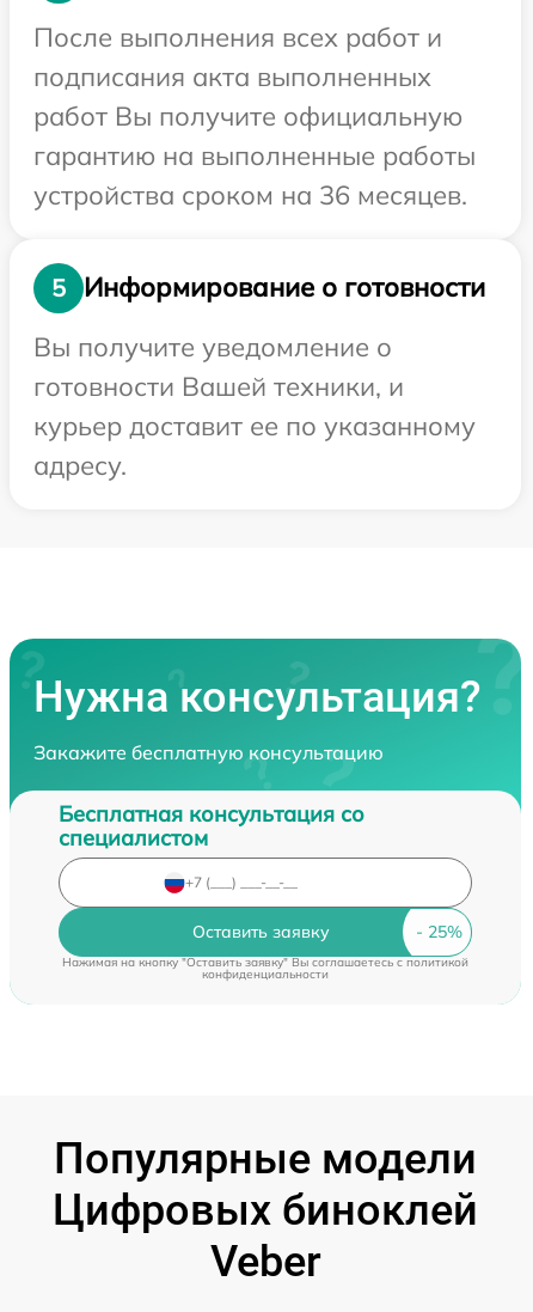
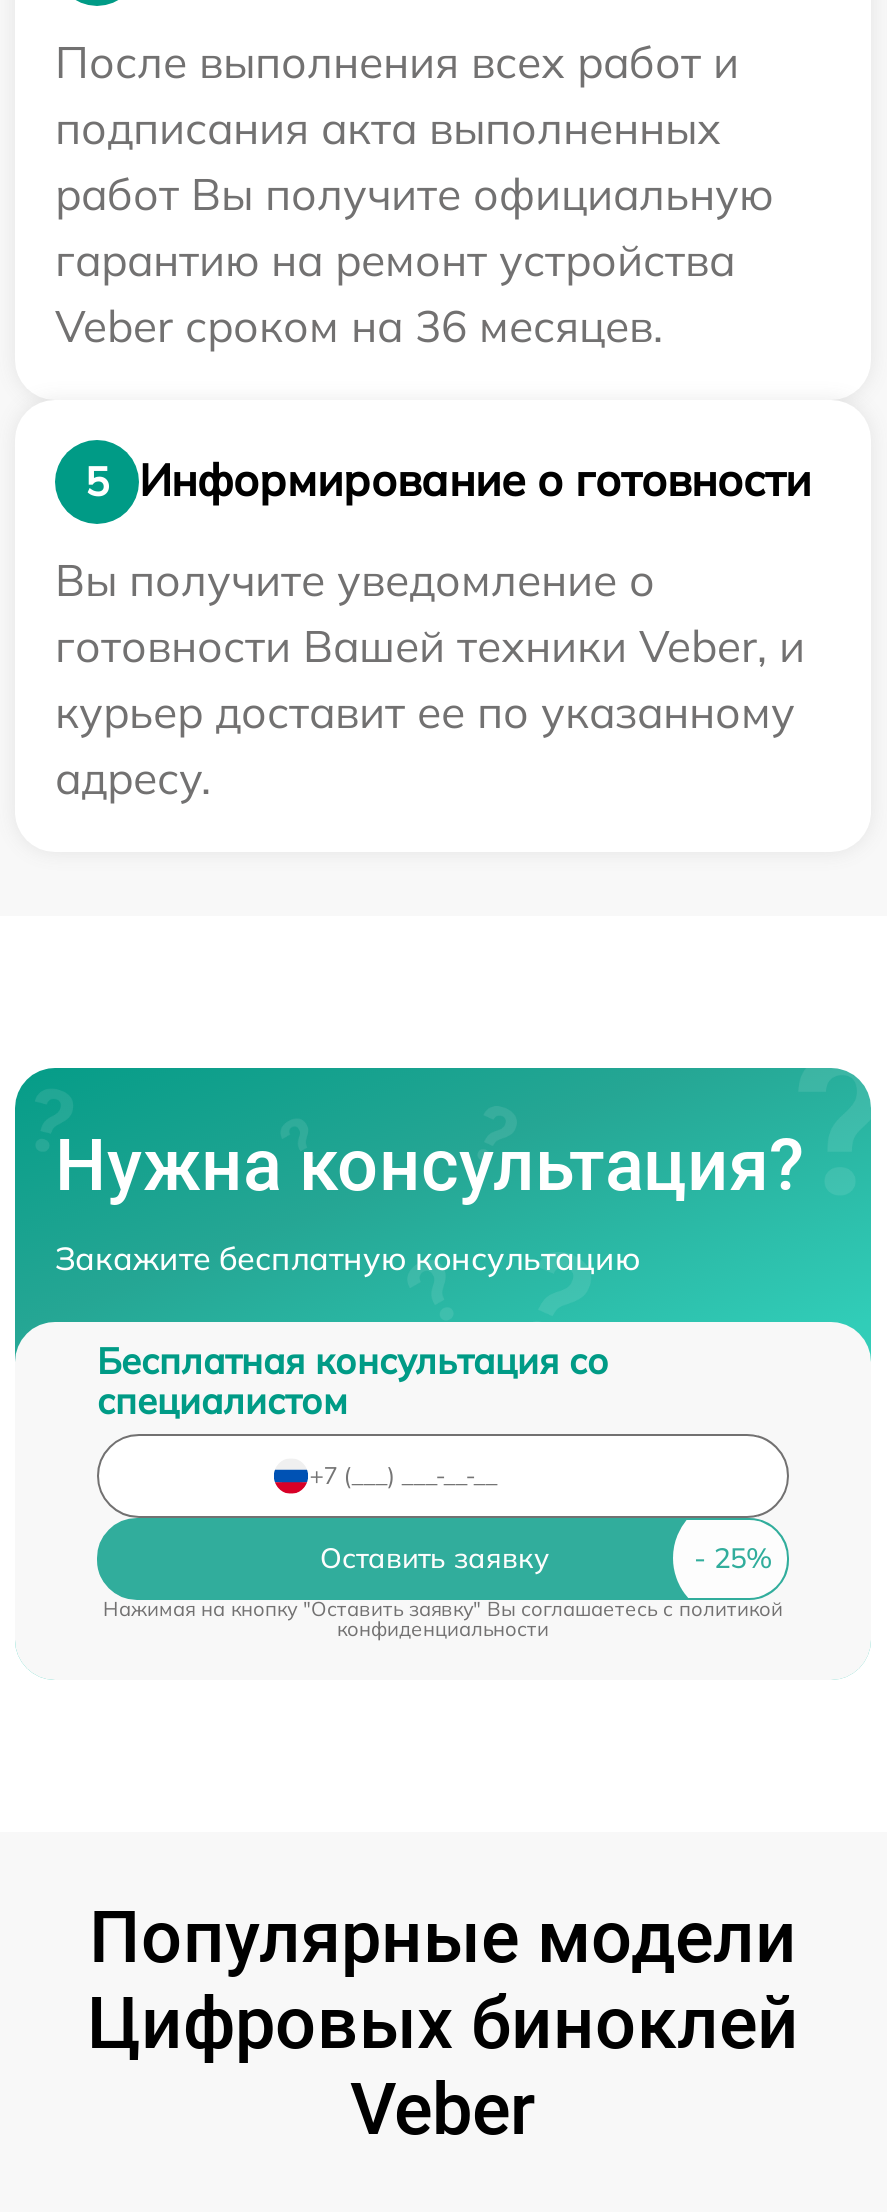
- гарантию на выполненные работы
+ гарантию на ремонт устройства

- устройства сроком на 36 месяцев.
+ Veber сроком на 36 месяцев.

- готовности Вашей техники, и
+ готовности Вашей техники Veber, и
